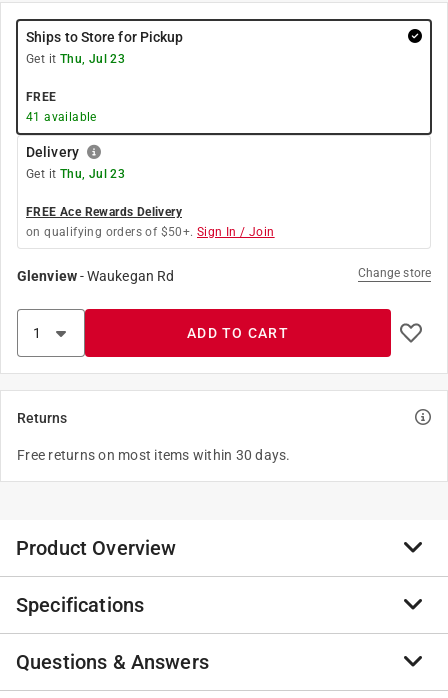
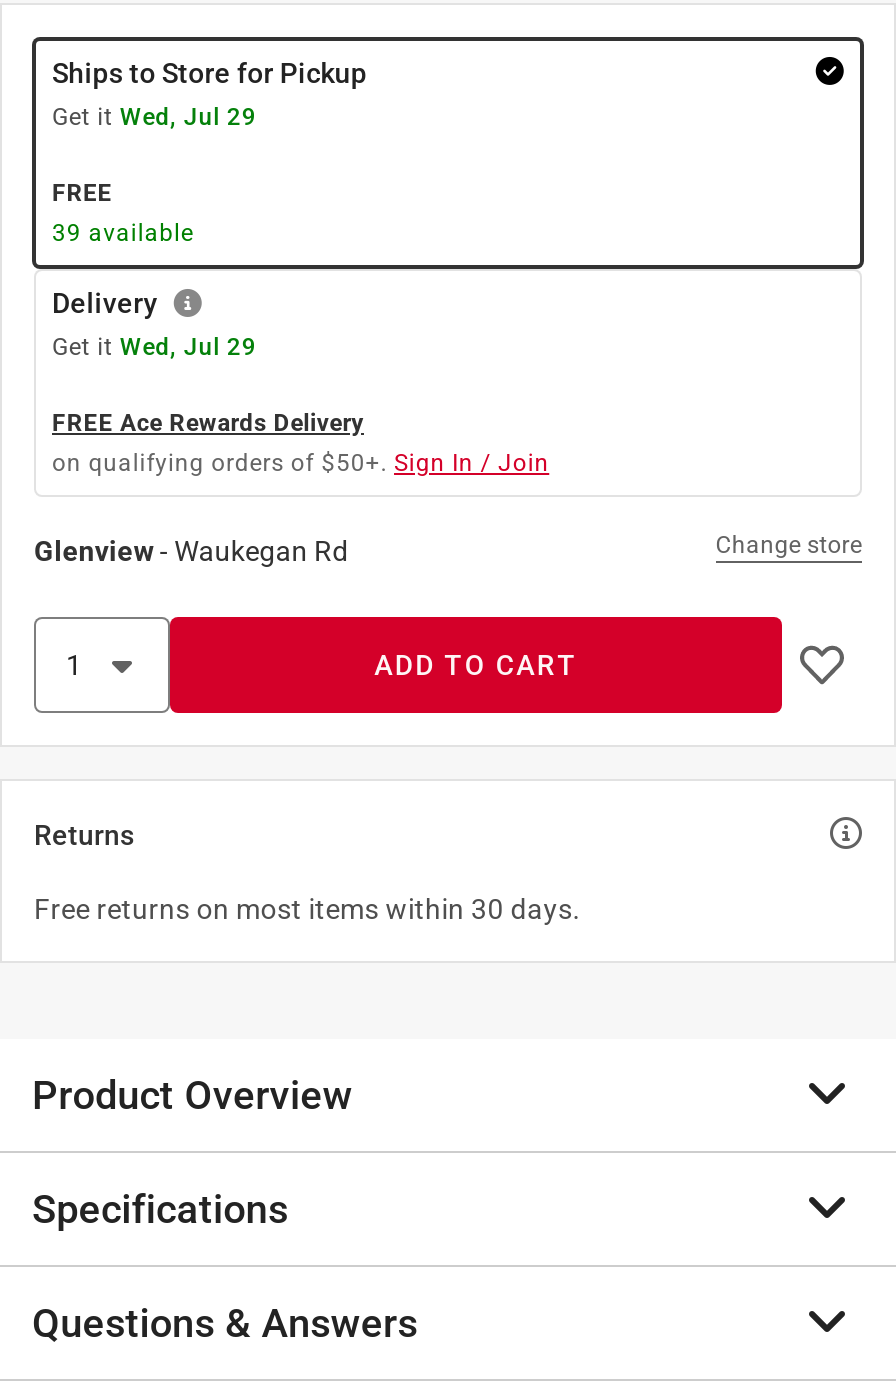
- Get it Thu, Jul 23
+ Get it Wed, Jul 29

- 41 available
+ 39 available

- Get it Thu, Jul 23
+ Get it Wed, Jul 29
